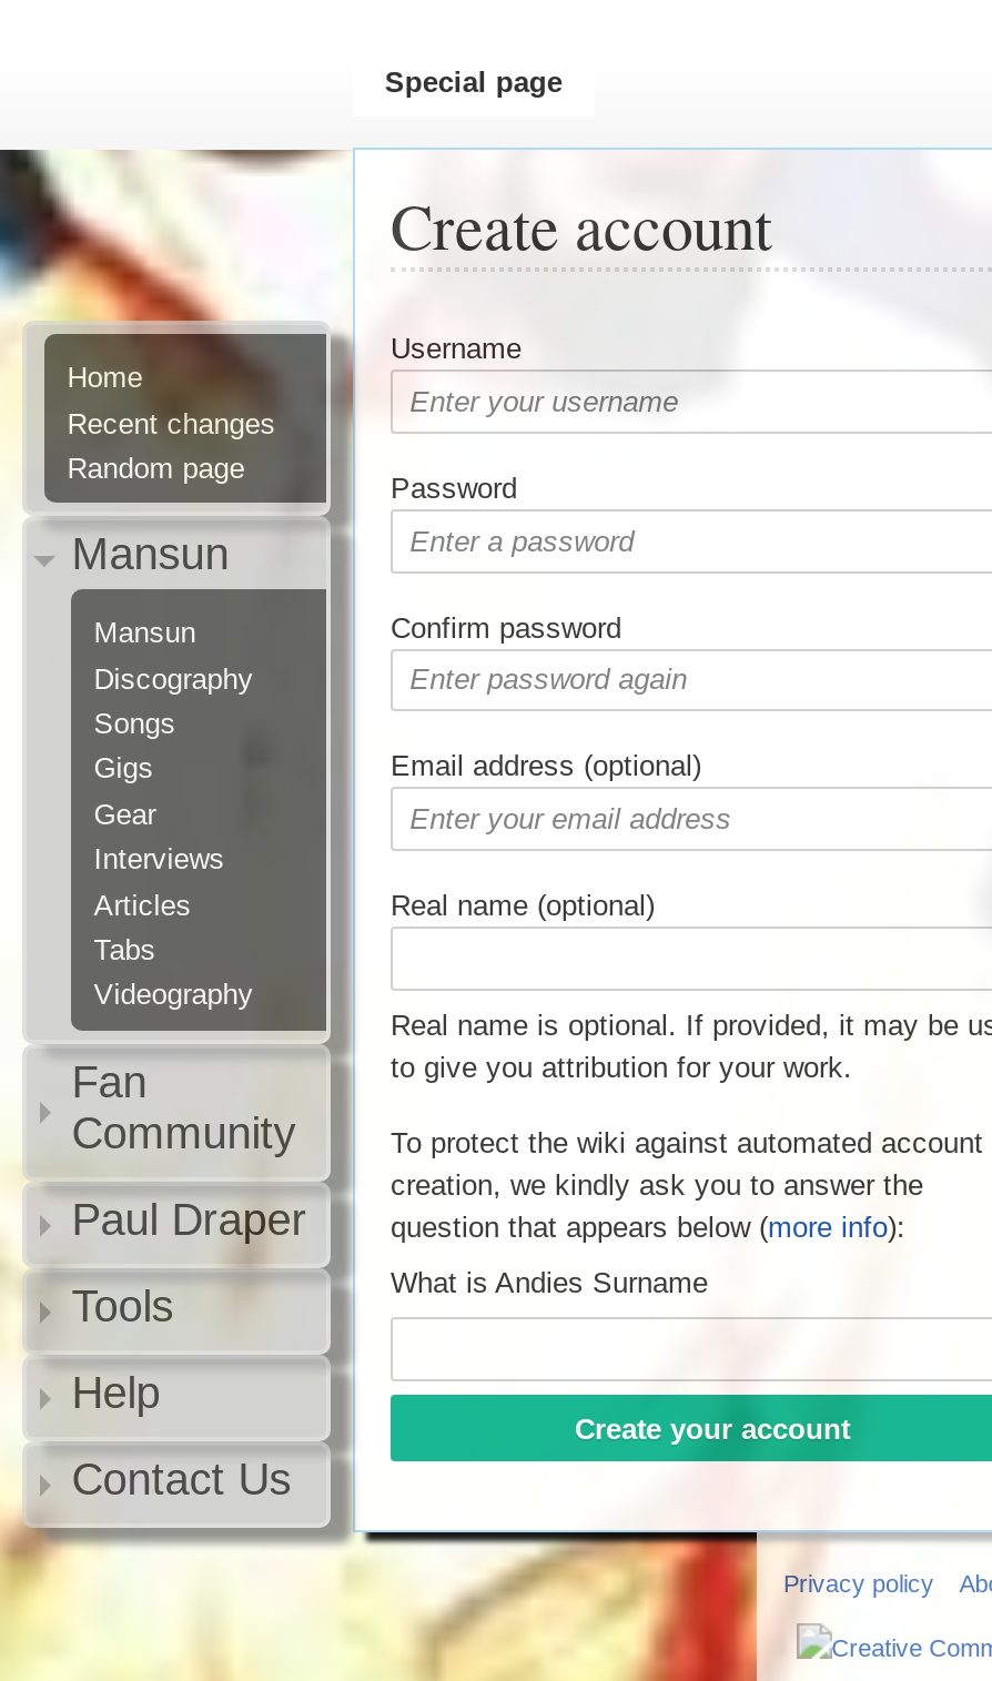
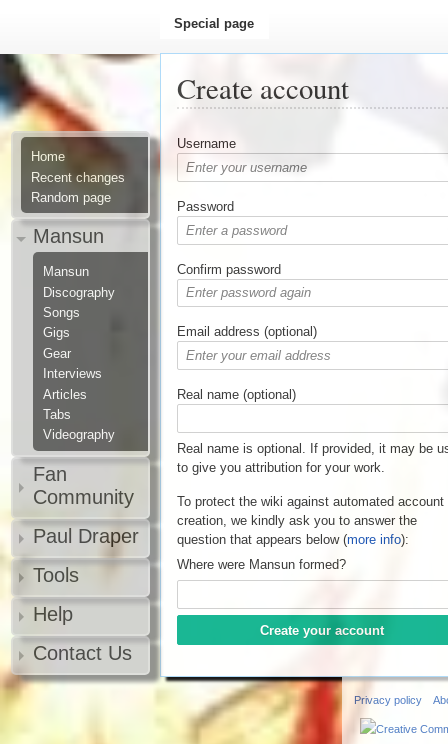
- What is Andies Surname
+ Where were Mansun formed?
